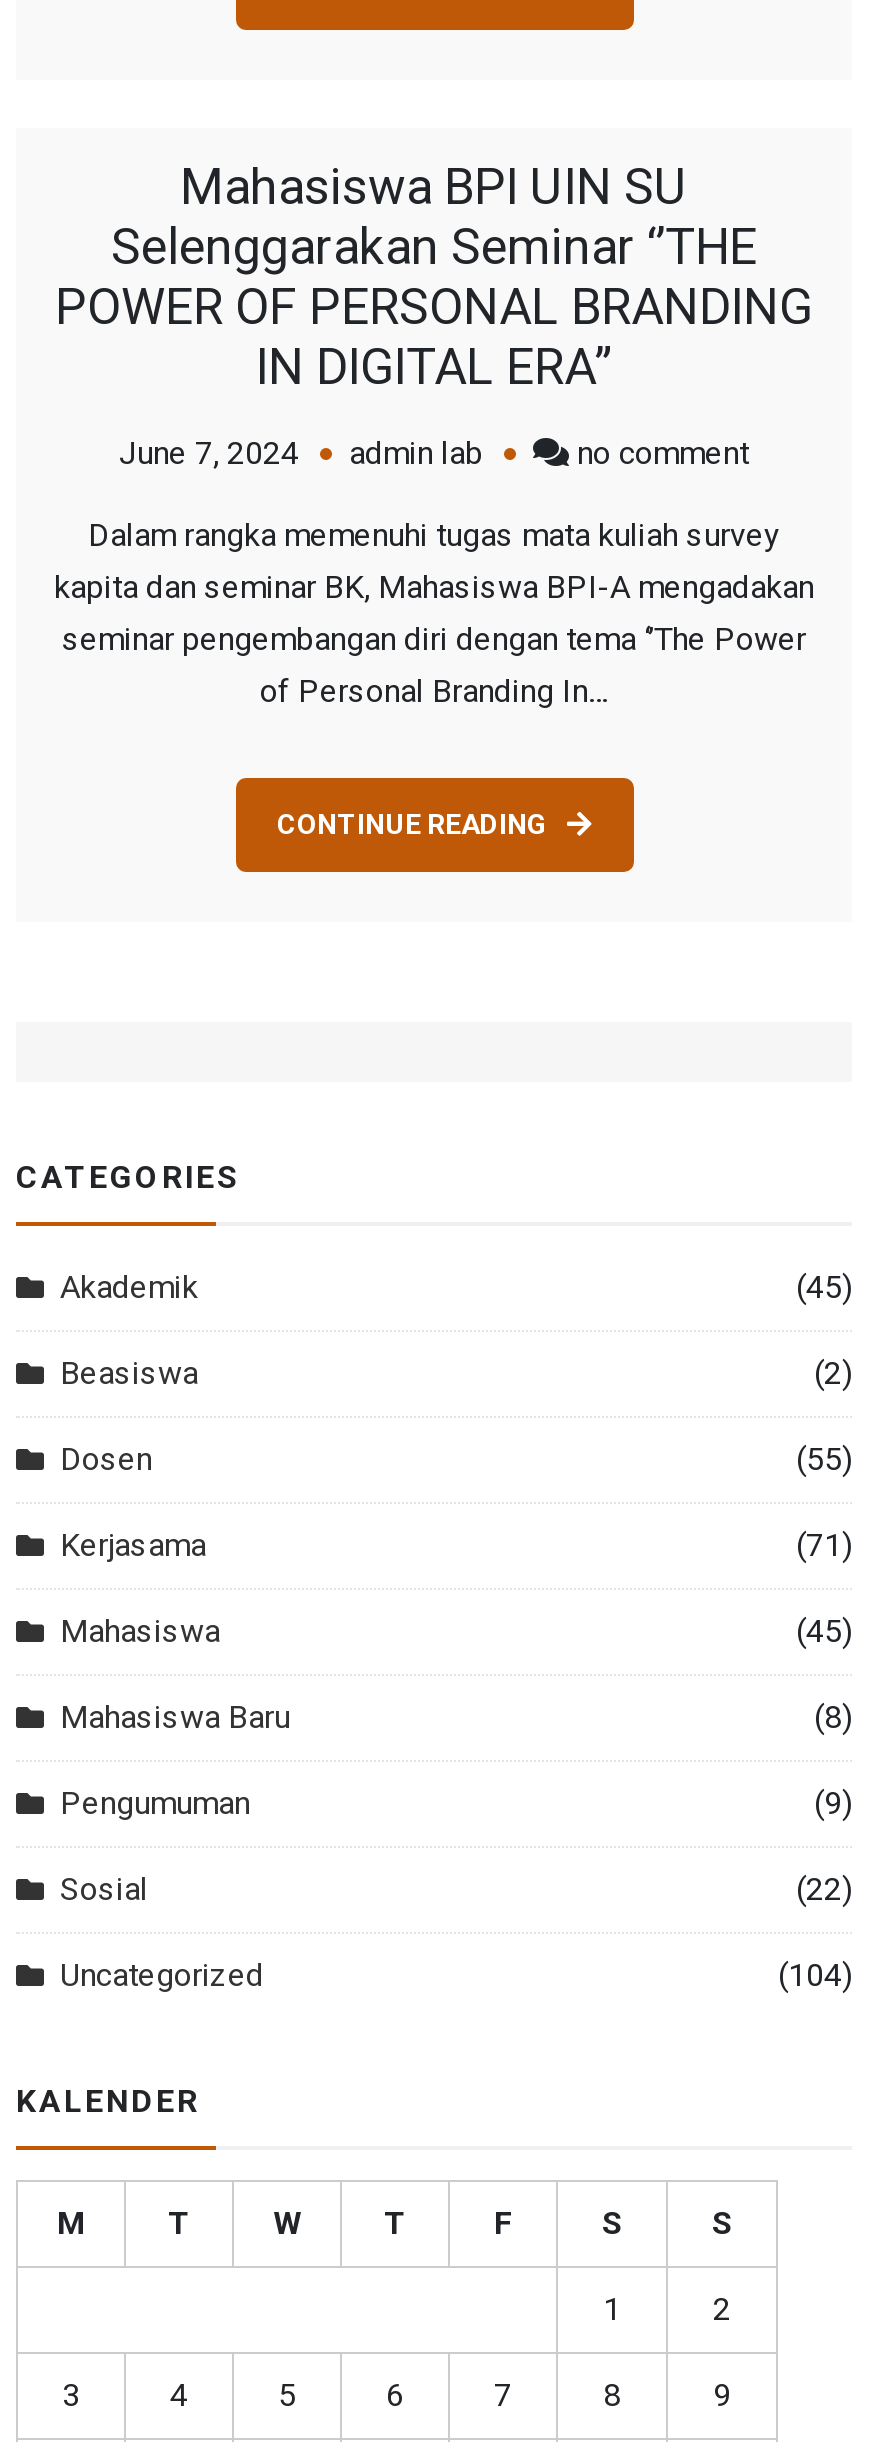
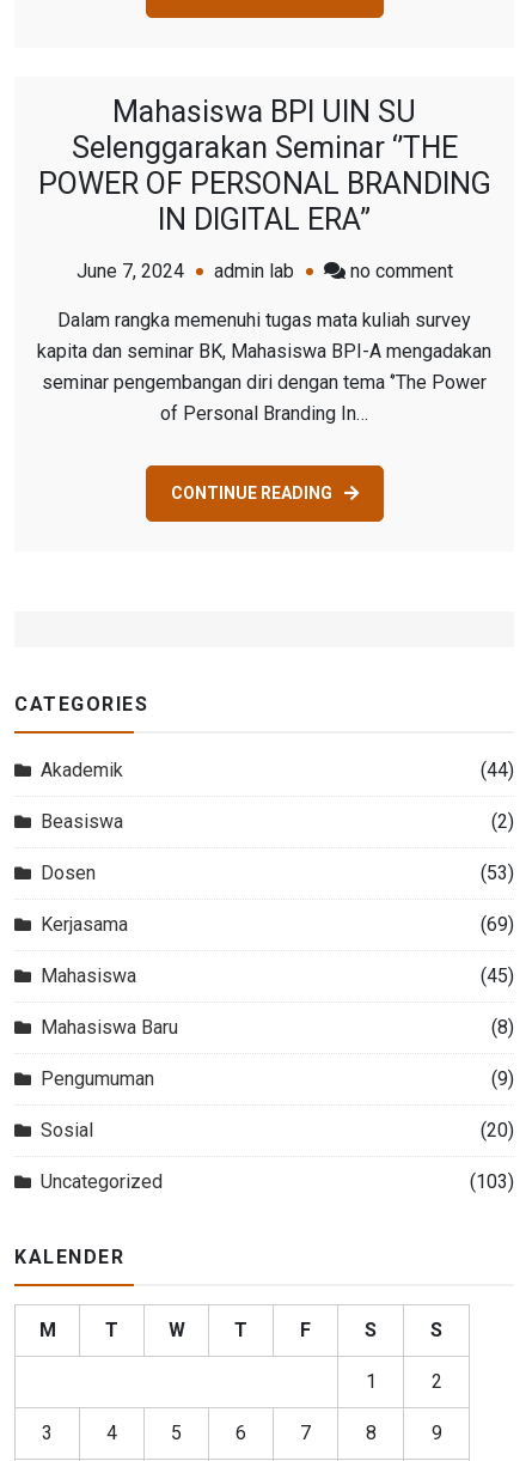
- (45)
+ (44)

- (55)
+ (53)

- (71)
+ (69)

- (22)
+ (20)

- (104)
+ (103)
